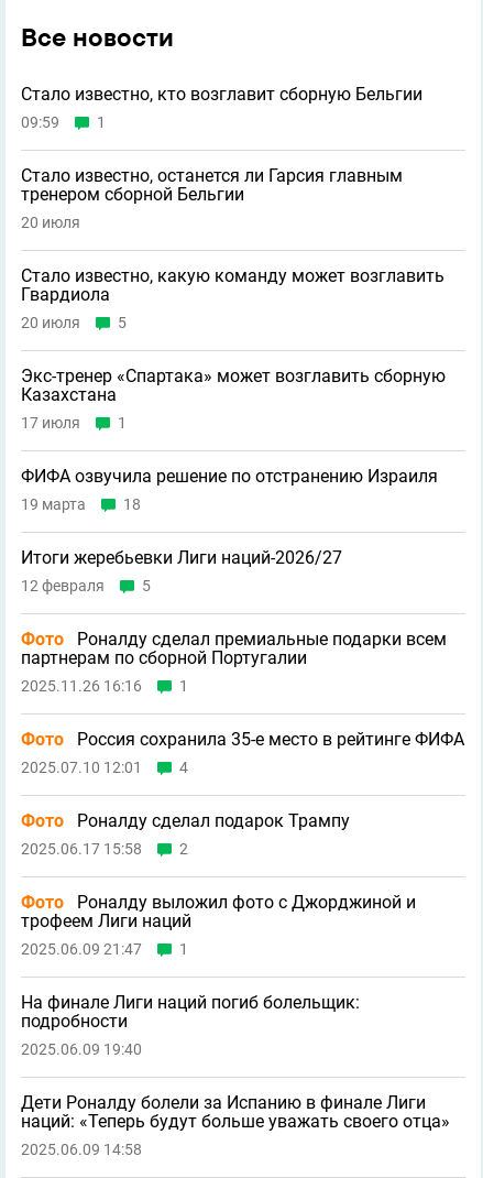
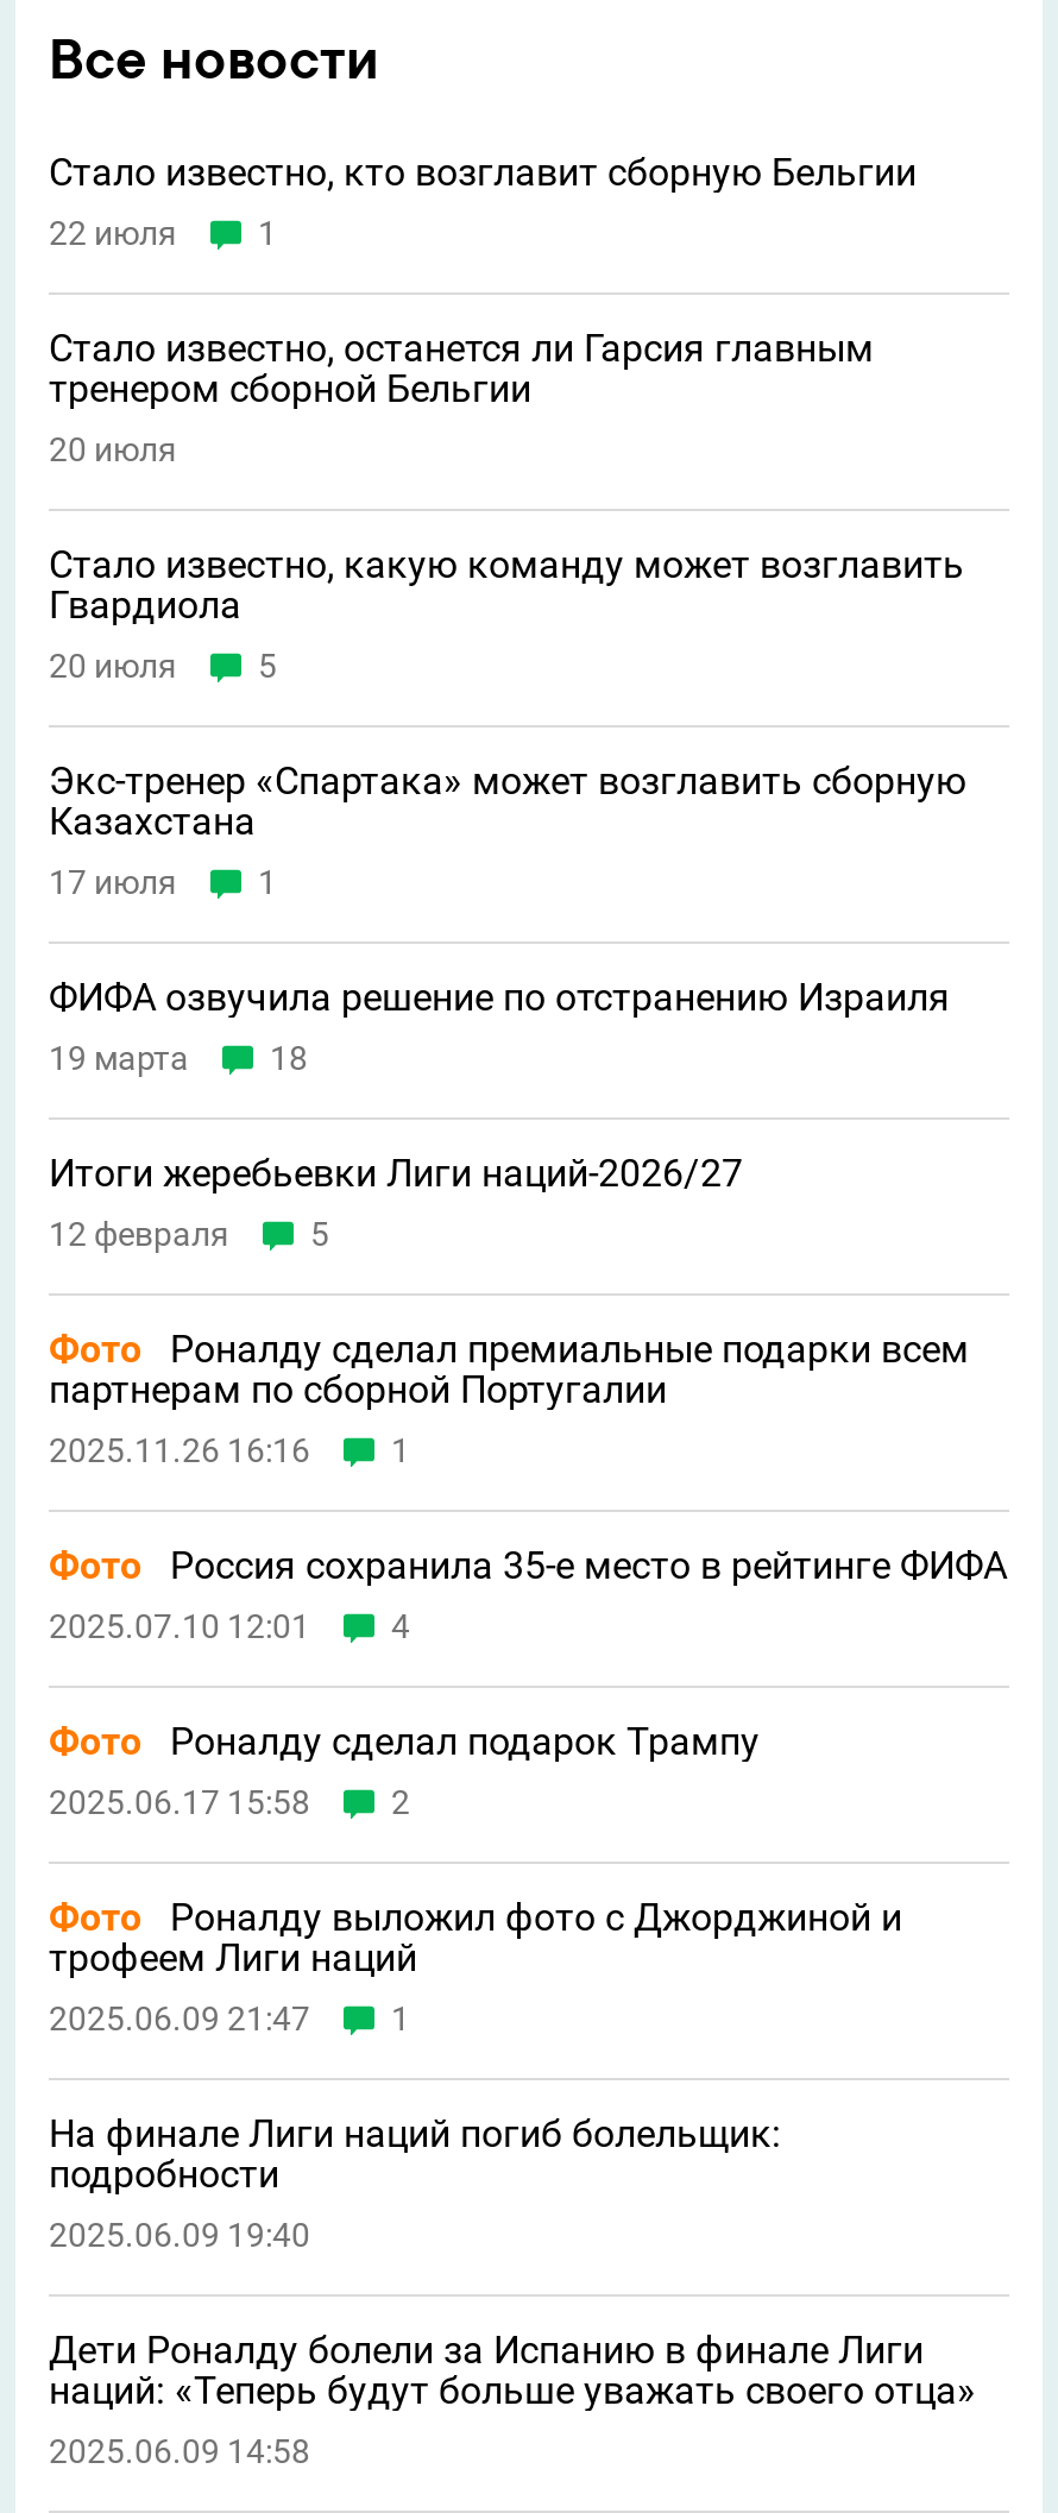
- 09:59
+ 22 июля
